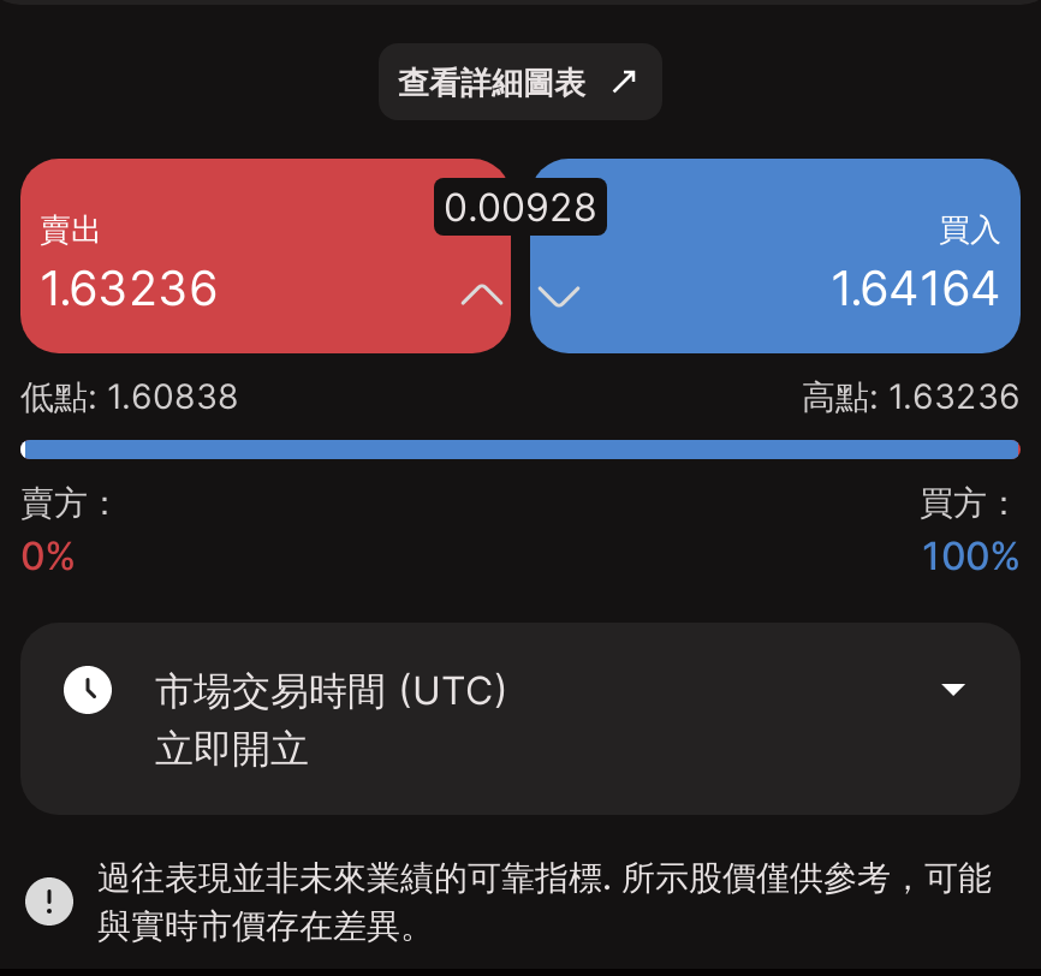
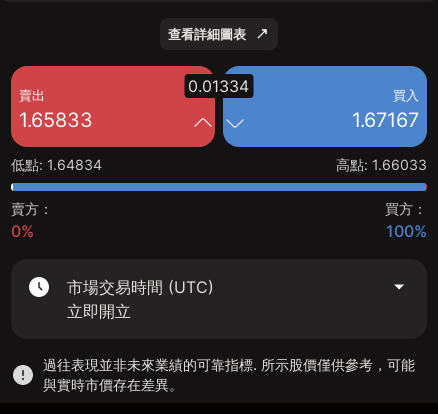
- 0.00928
+ 0.01334

- 1.63236
+ 1.65833

- 1.64164
+ 1.67167

- 低點: 1.60838
+ 低點: 1.64834

- 高點: 1.63236
+ 高點: 1.66033
